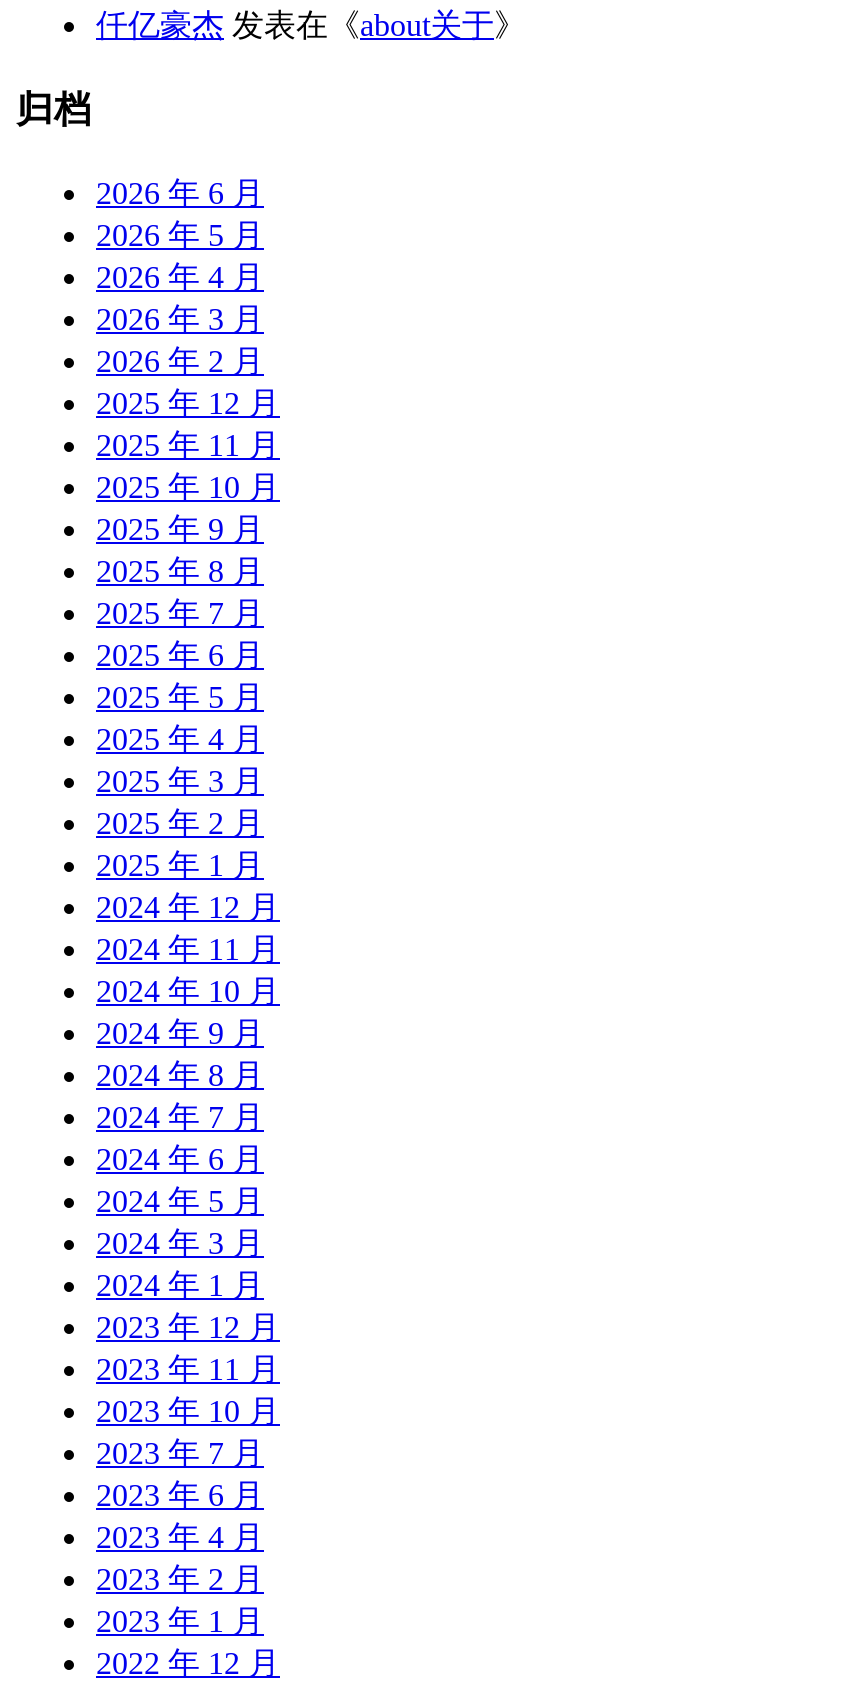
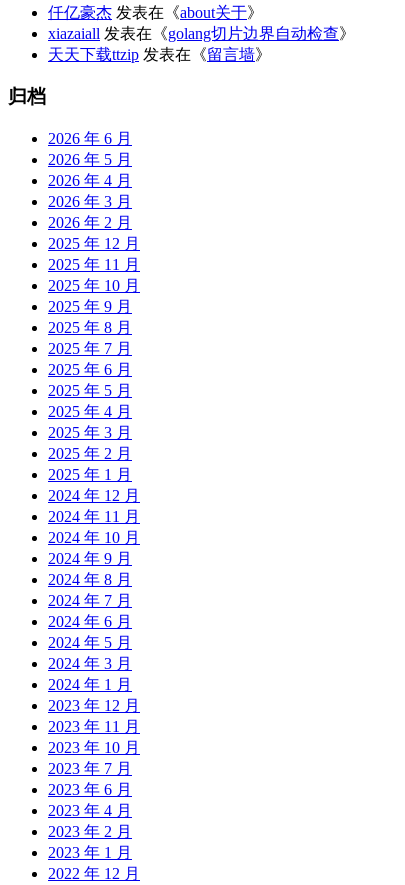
+ xiazaiall发表在《golang切片边界自动检查》
+ 天天下载ttzip发表在《留言墙》
